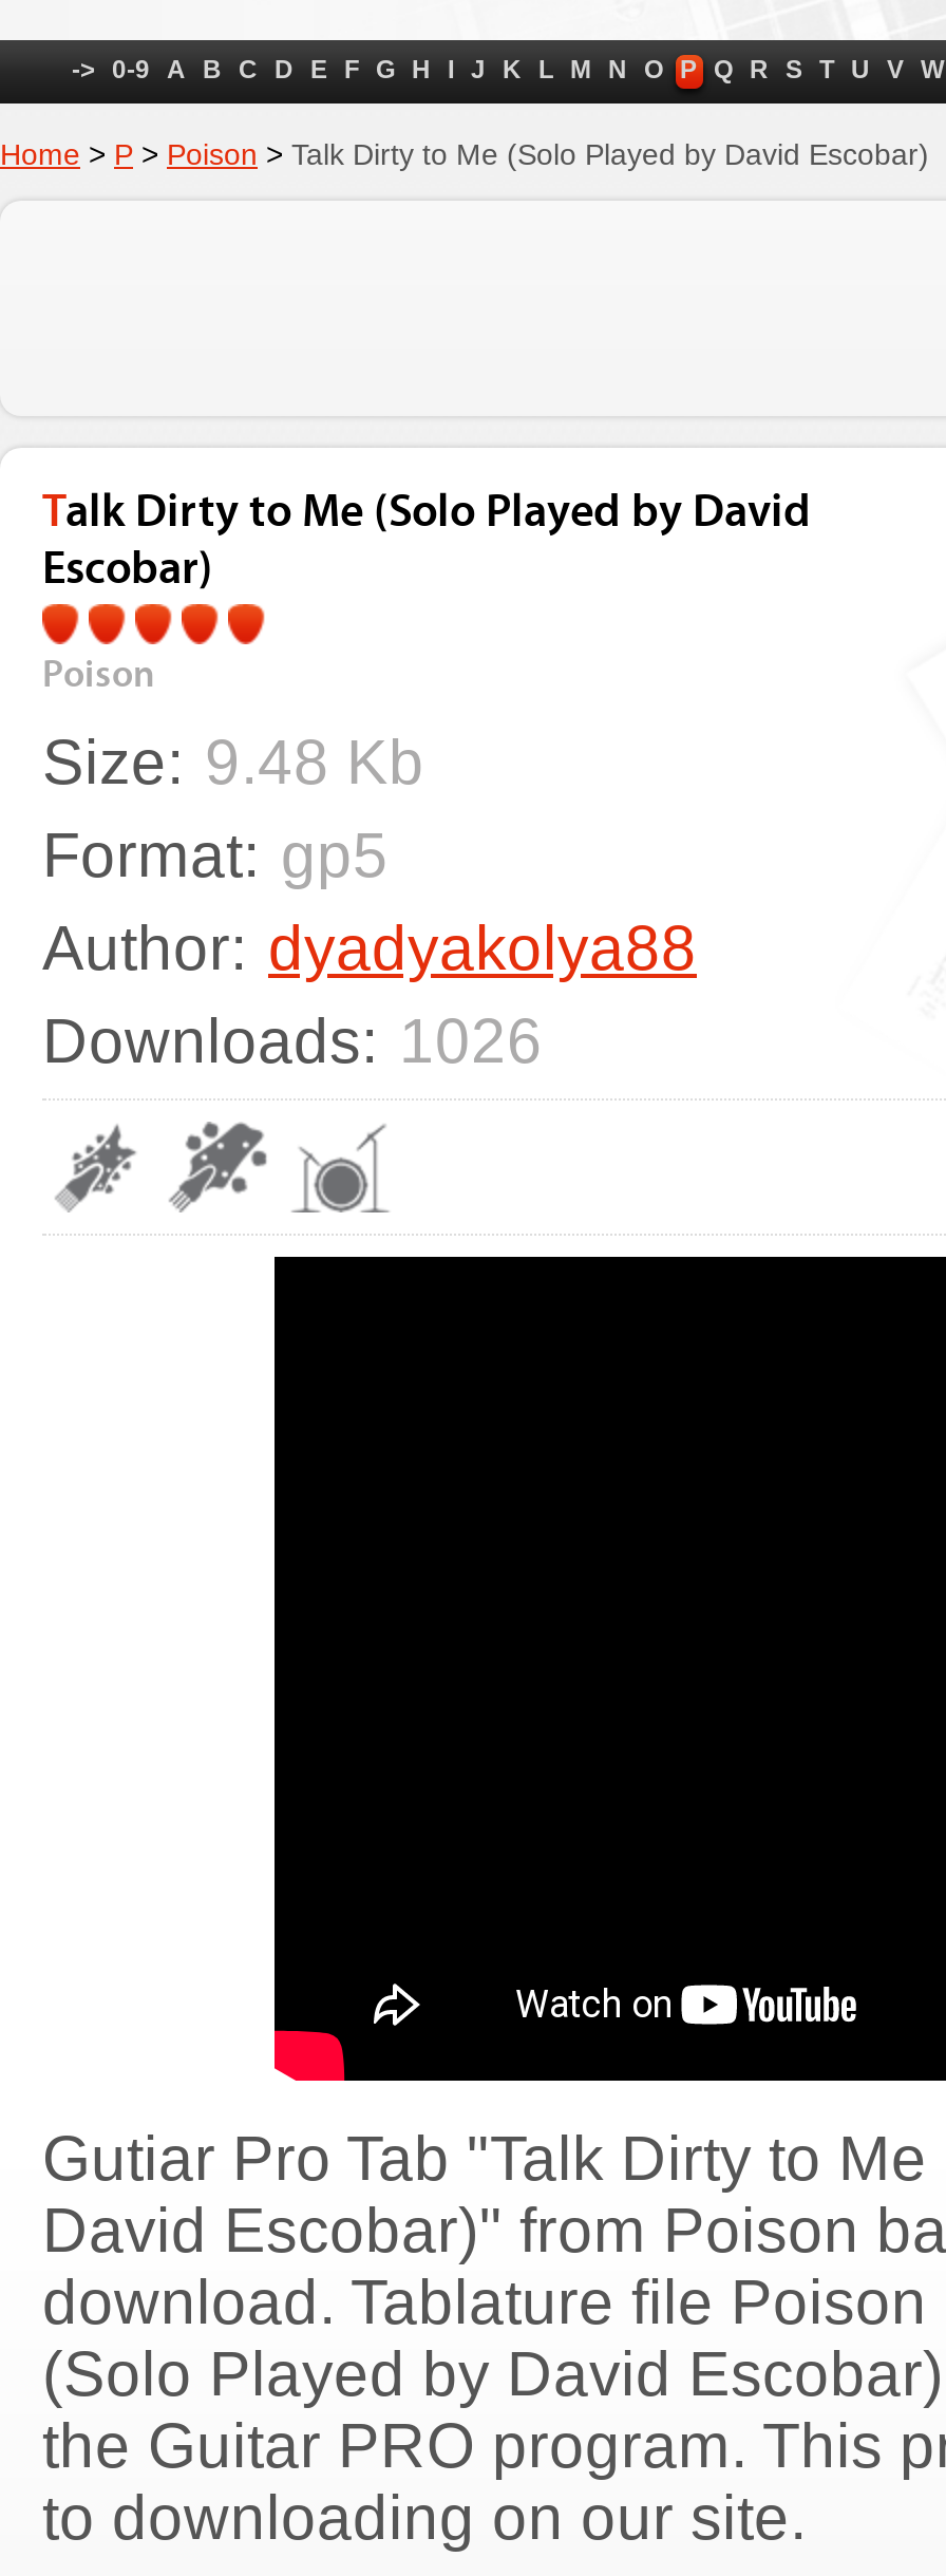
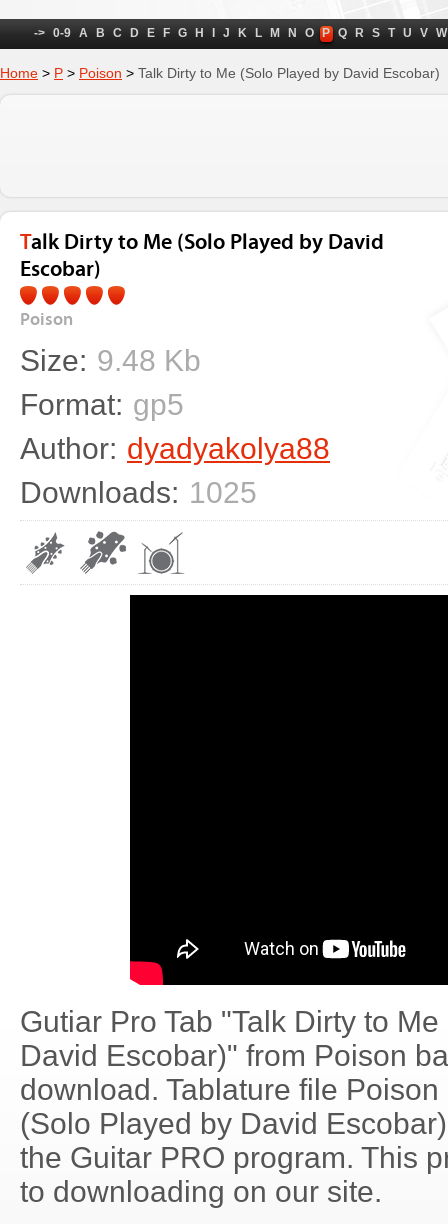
- Downloads: 1026
+ Downloads: 1025
